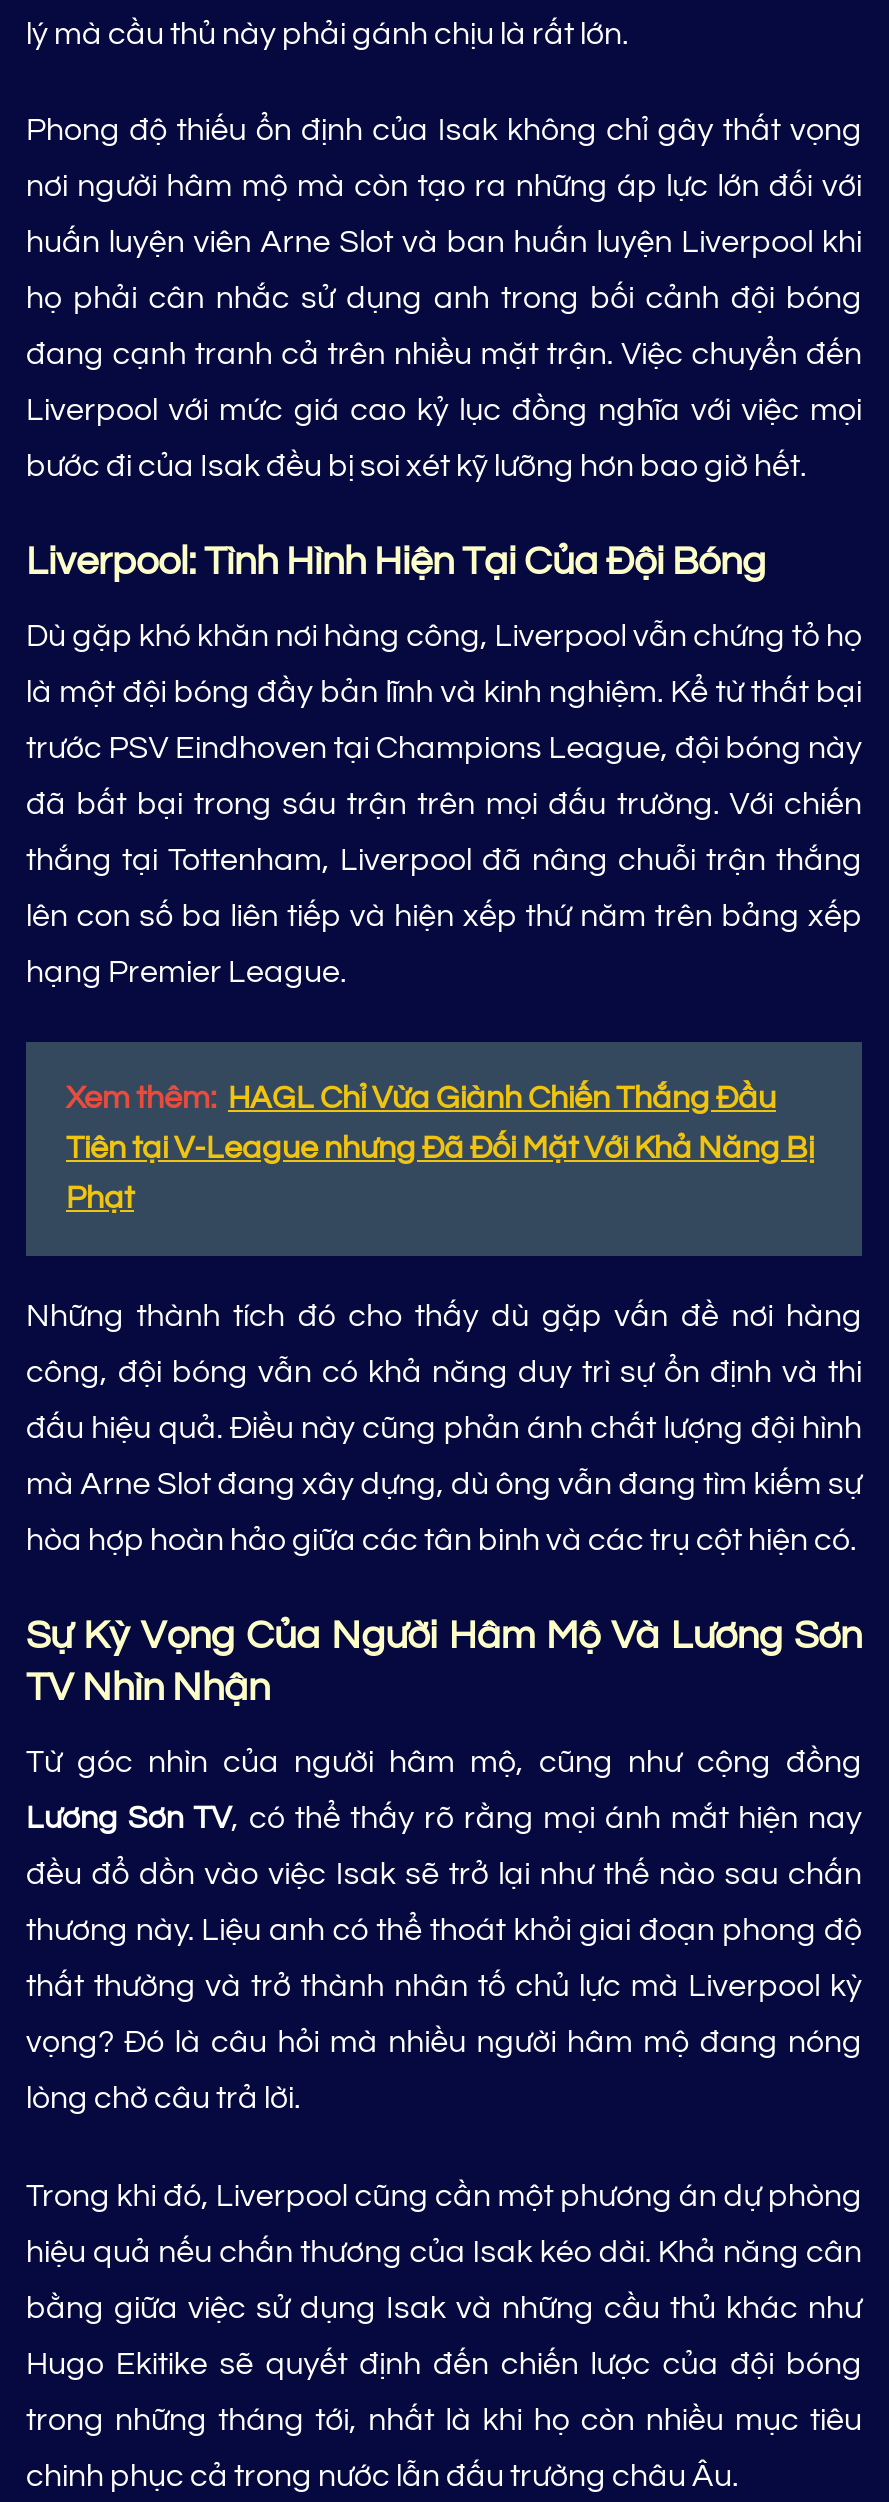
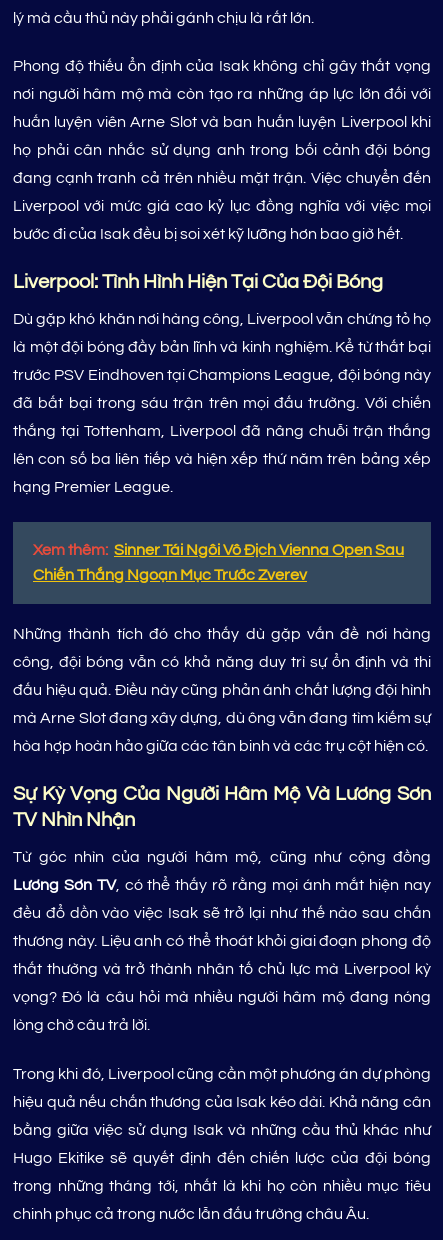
- Xem thêm: HAGL Chỉ Vừa Giành Chiến Thắng Đầu
- Tiên tại V-League nhưng Đã Đối Mặt Với Khả Năng Bị
- Phạt
+ Xem thêm: Sinner Tái Ngôi Vô Địch Vienna Open Sau
+ Chiến Thắng Ngoạn Mục Trước Zverev
